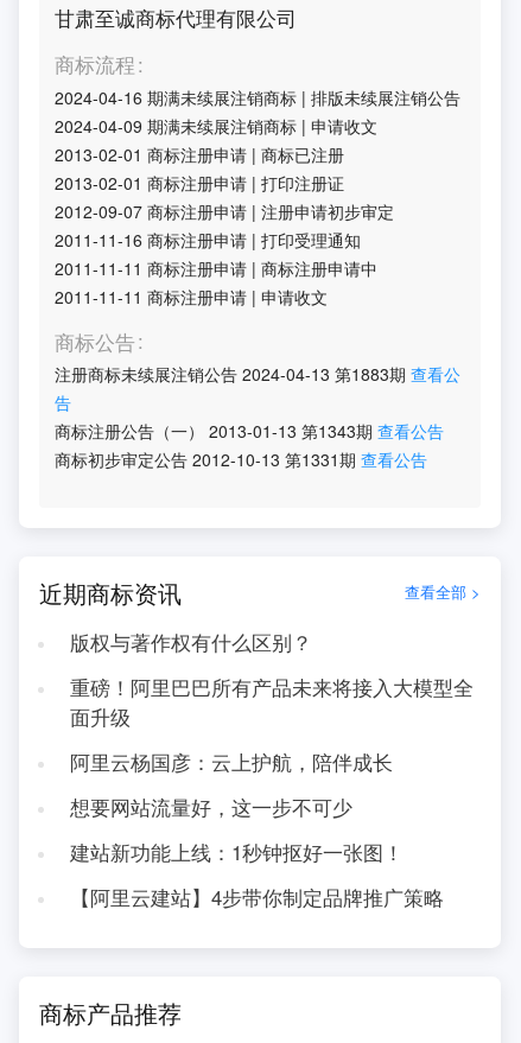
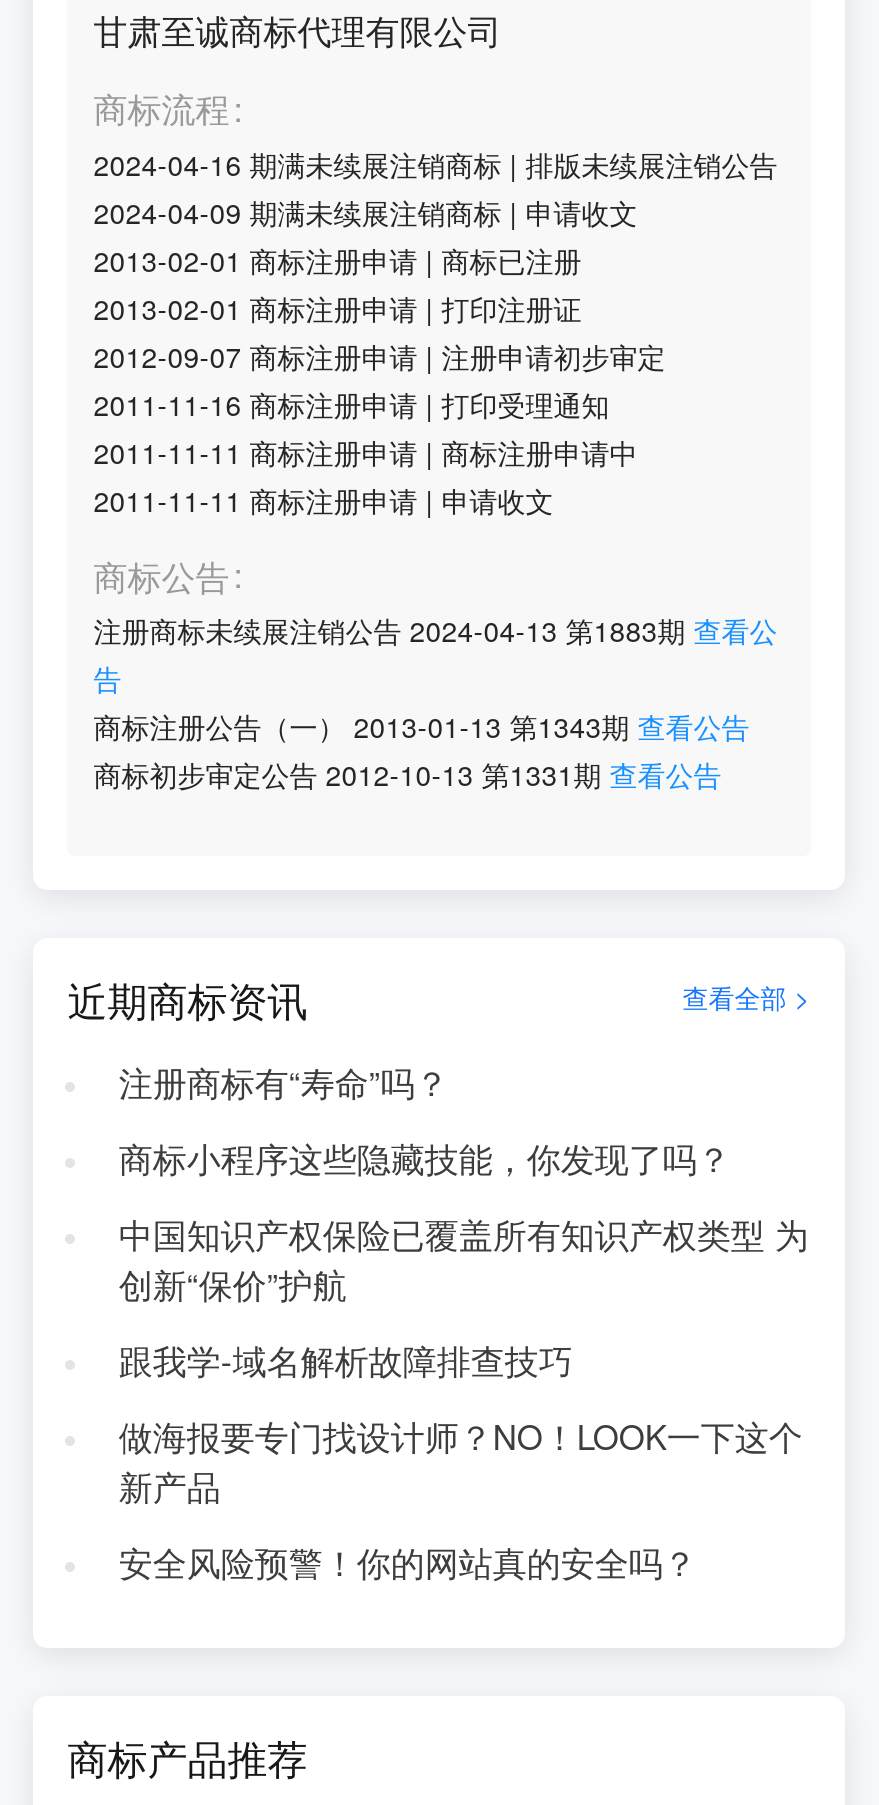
- 版权与著作权有什么区别？
+ 注册商标有“寿命”吗？

- 重磅！阿里巴巴所有产品未来将接入大模型全
- 面升级
+ 商标小程序这些隐藏技能，你发现了吗？

- 阿里云杨国彦：云上护航，陪伴成长
+ 中国知识产权保险已覆盖所有知识产权类型 为
+ 创新“保价”护航

- 想要网站流量好，这一步不可少
+ 跟我学-域名解析故障排查技巧

- 建站新功能上线：1秒钟抠好一张图！
+ 做海报要专门找设计师？NO！LOOK一下这个
+ 新产品

- 【阿里云建站】4步带你制定品牌推广策略
+ 安全风险预警！你的网站真的安全吗？
